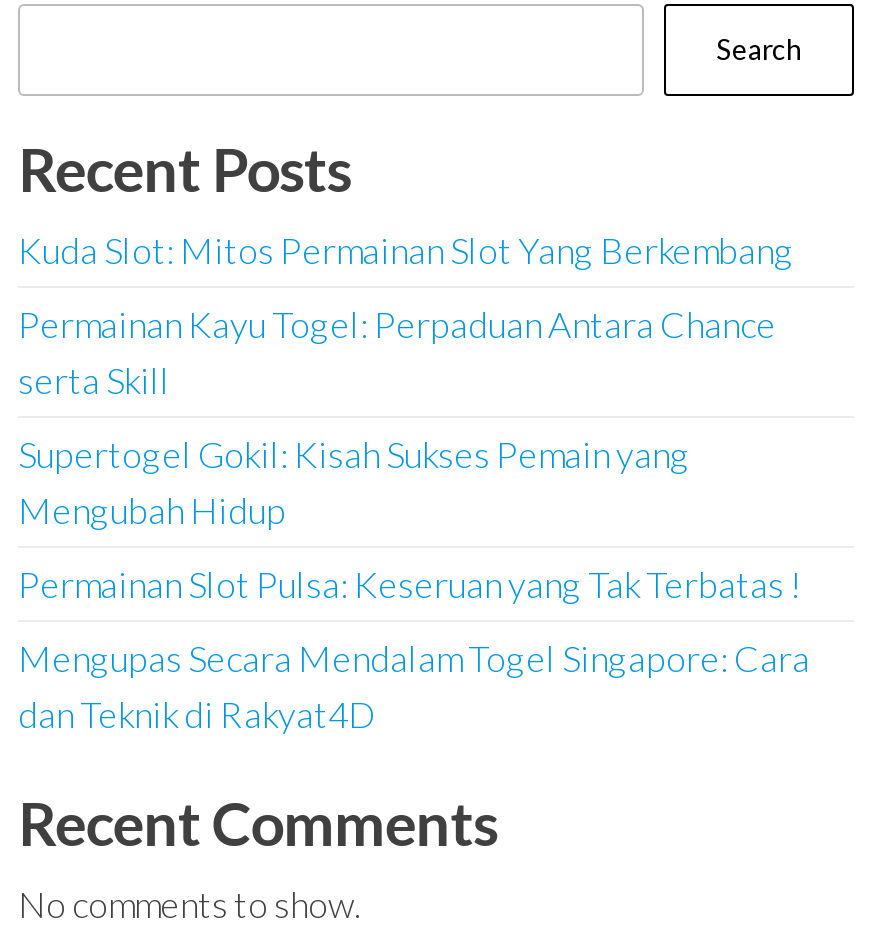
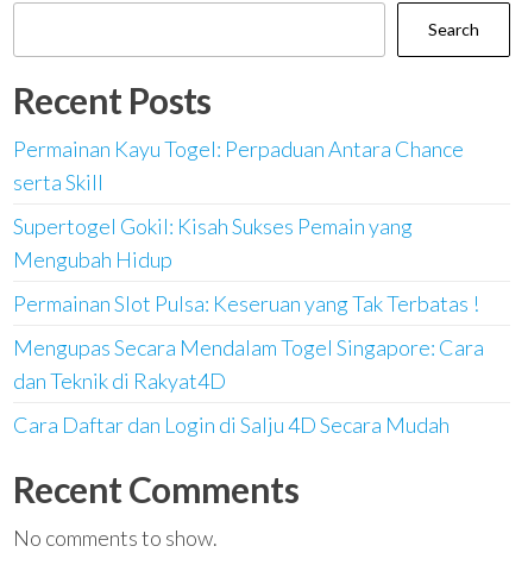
- Kuda Slot: Mitos Permainan Slot Yang Berkembang

moved up: Permainan Kayu Togel: Perpaduan Antara Chance | serta Skill | Supertogel Gokil: Kisah Sukses Pemain yang | Mengubah Hidup | Permainan Slot Pulsa: Keseruan yang Tak Terbatas ! | Mengupas Secara Mendalam Togel Singapore: Cara | dan Teknik di Rakyat4D

+ Cara Daftar dan Login di Salju 4D Secara Mudah
